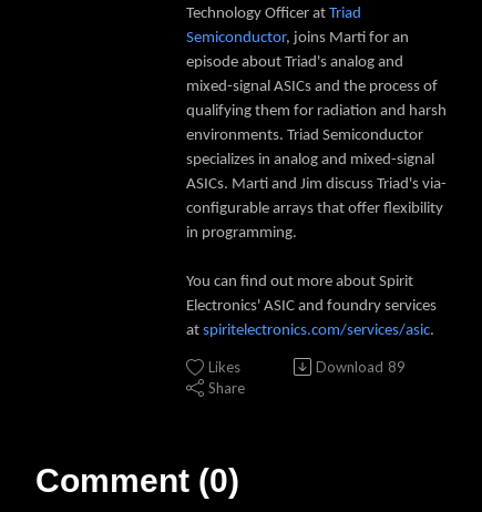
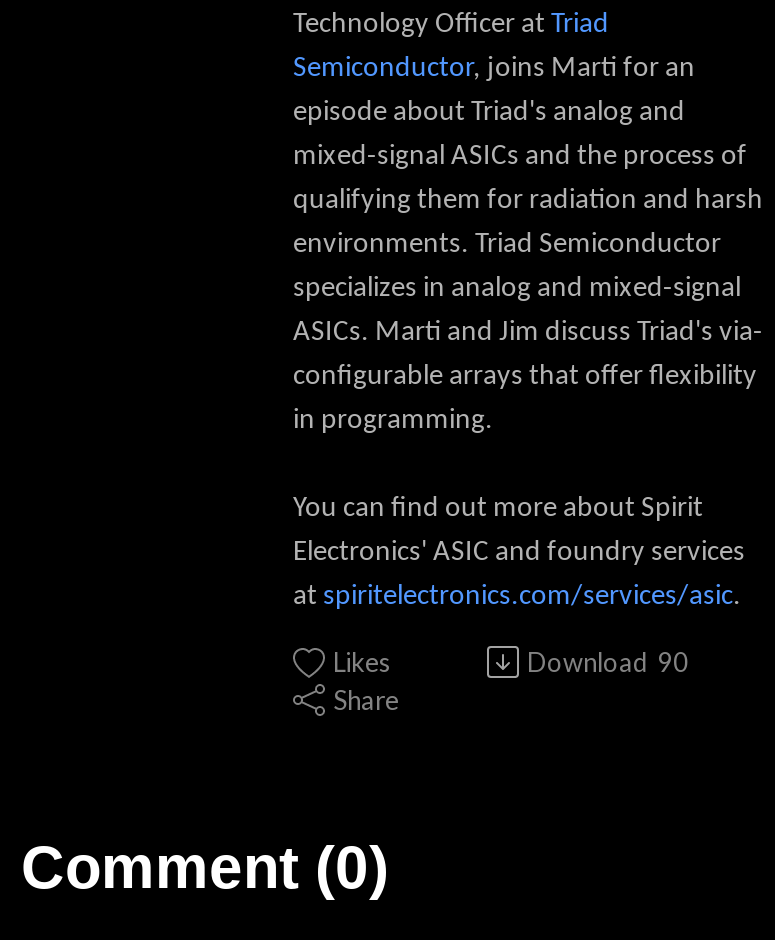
- Download 89
+ Download 90
